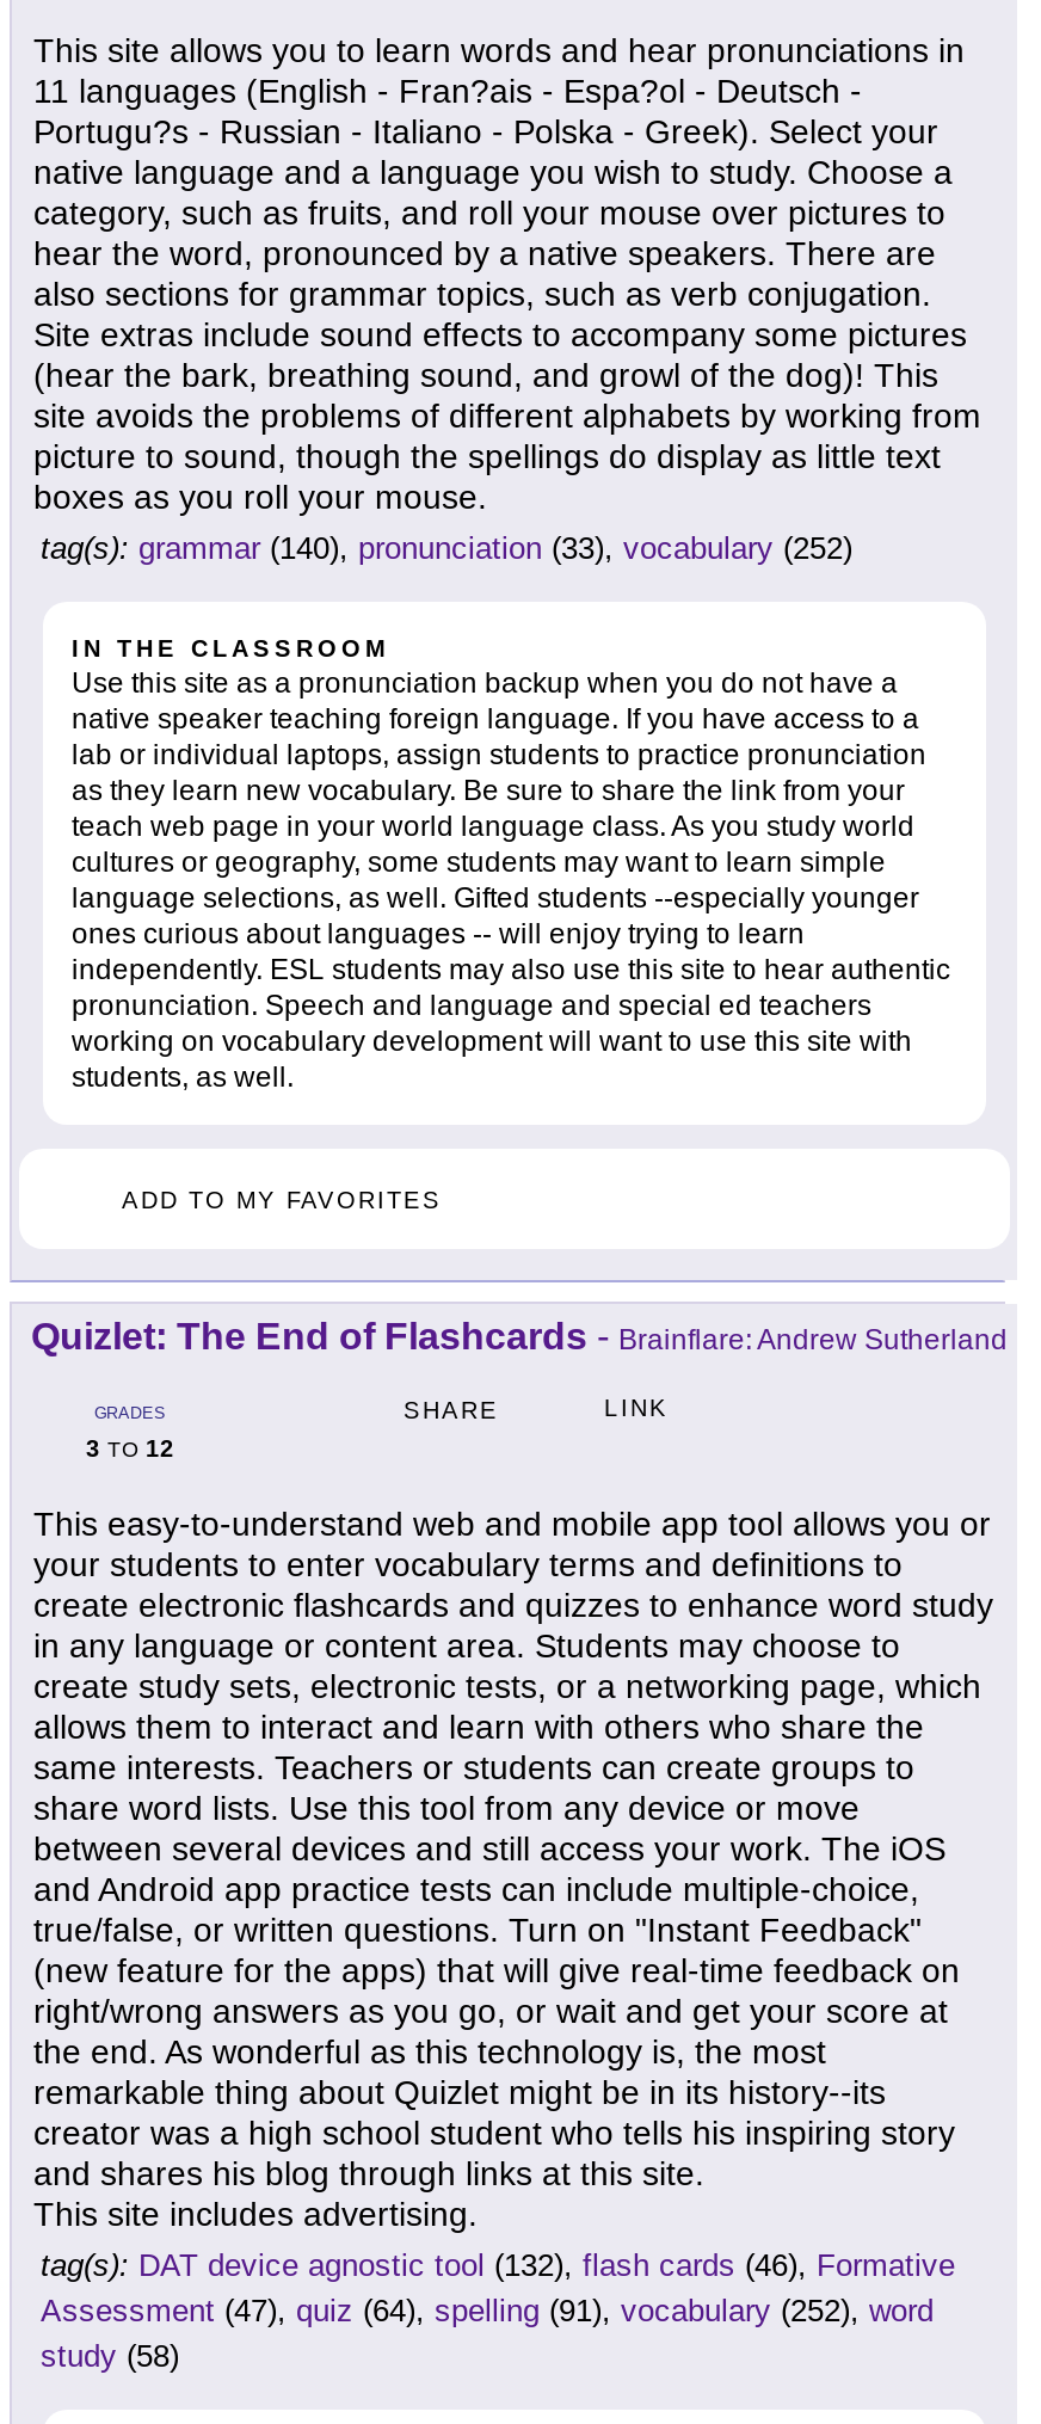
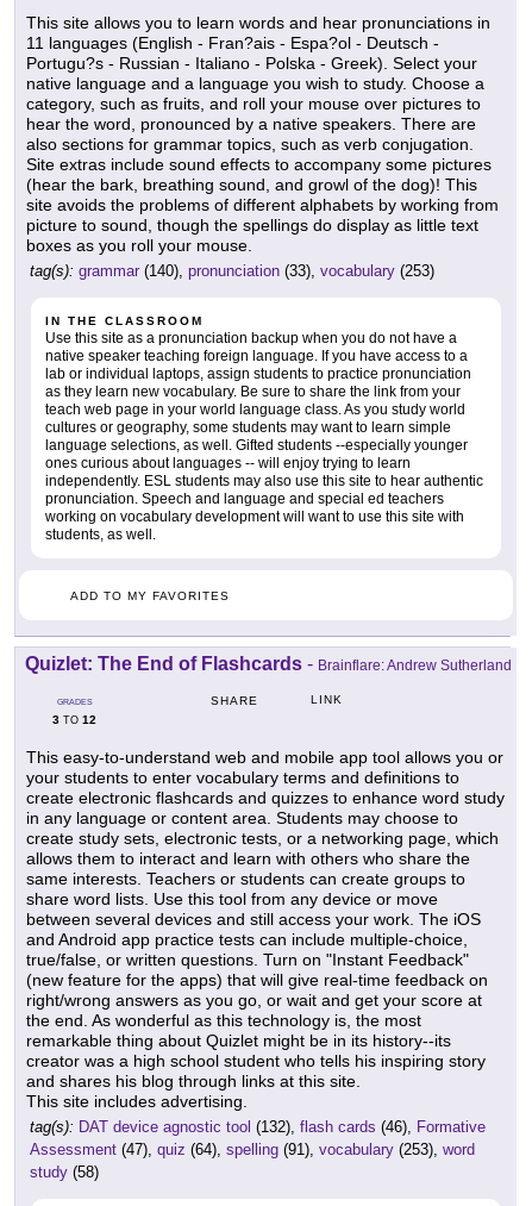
- tag(s): grammar (140), pronunciation (33), vocabulary (252)
+ tag(s): grammar (140), pronunciation (33), vocabulary (253)

- Assessment (47), quiz (64), spelling (91), vocabulary (252), word
+ Assessment (47), quiz (64), spelling (91), vocabulary (253), word
